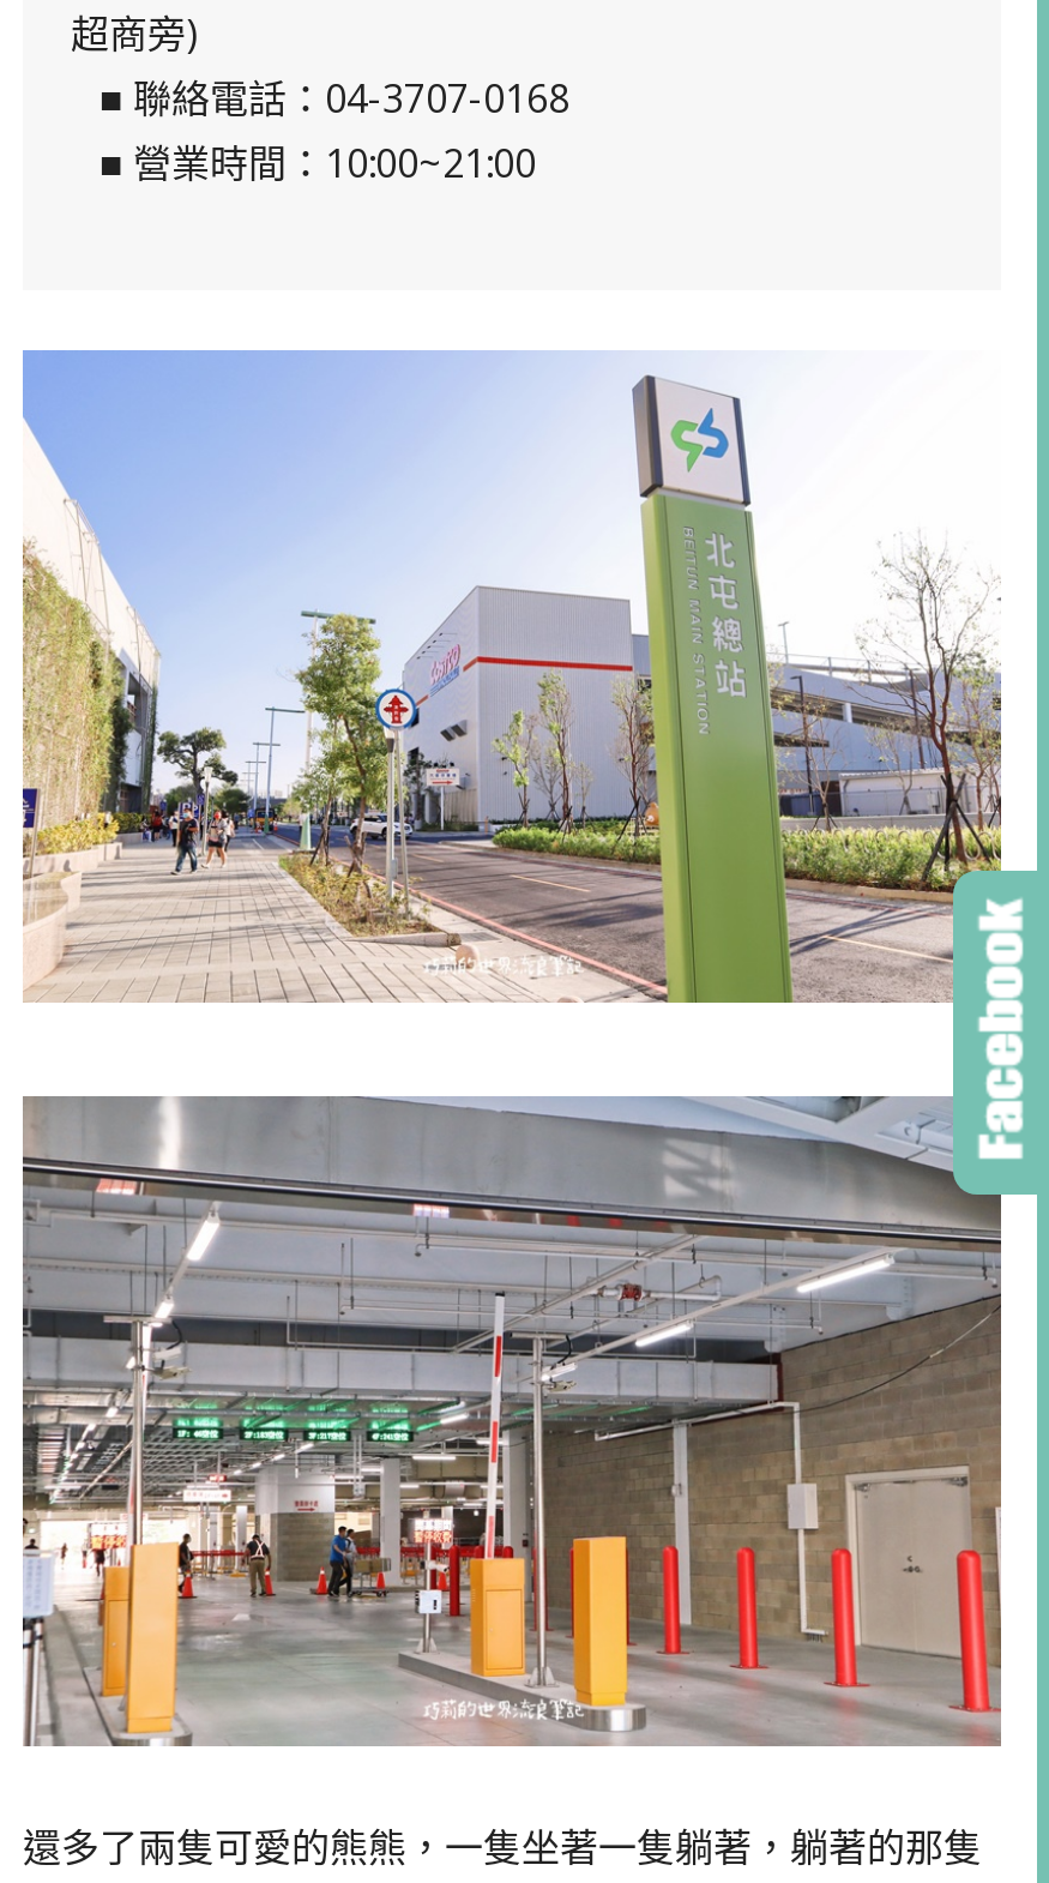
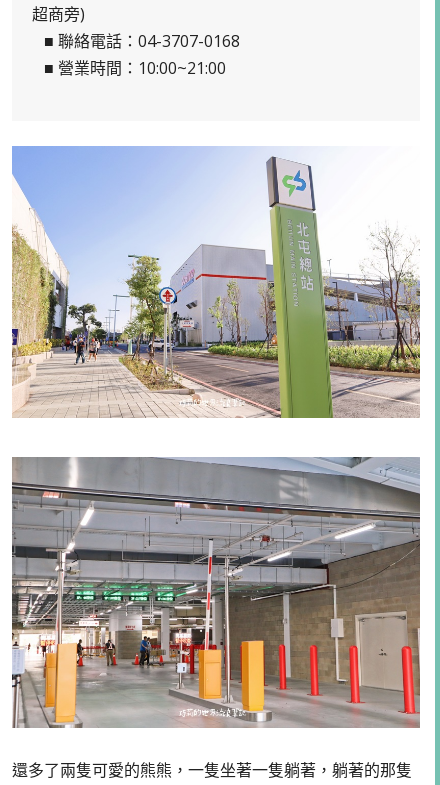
- [image]
+ [image]
